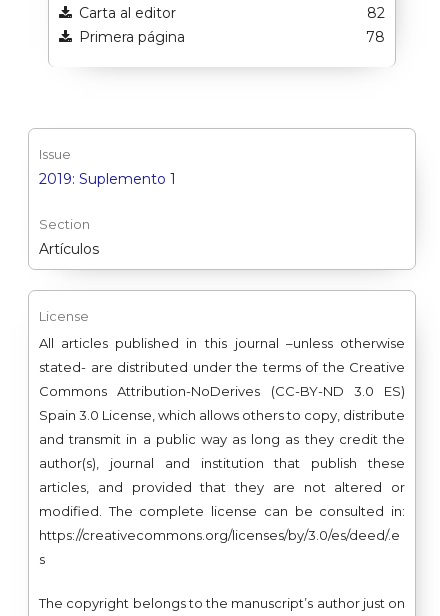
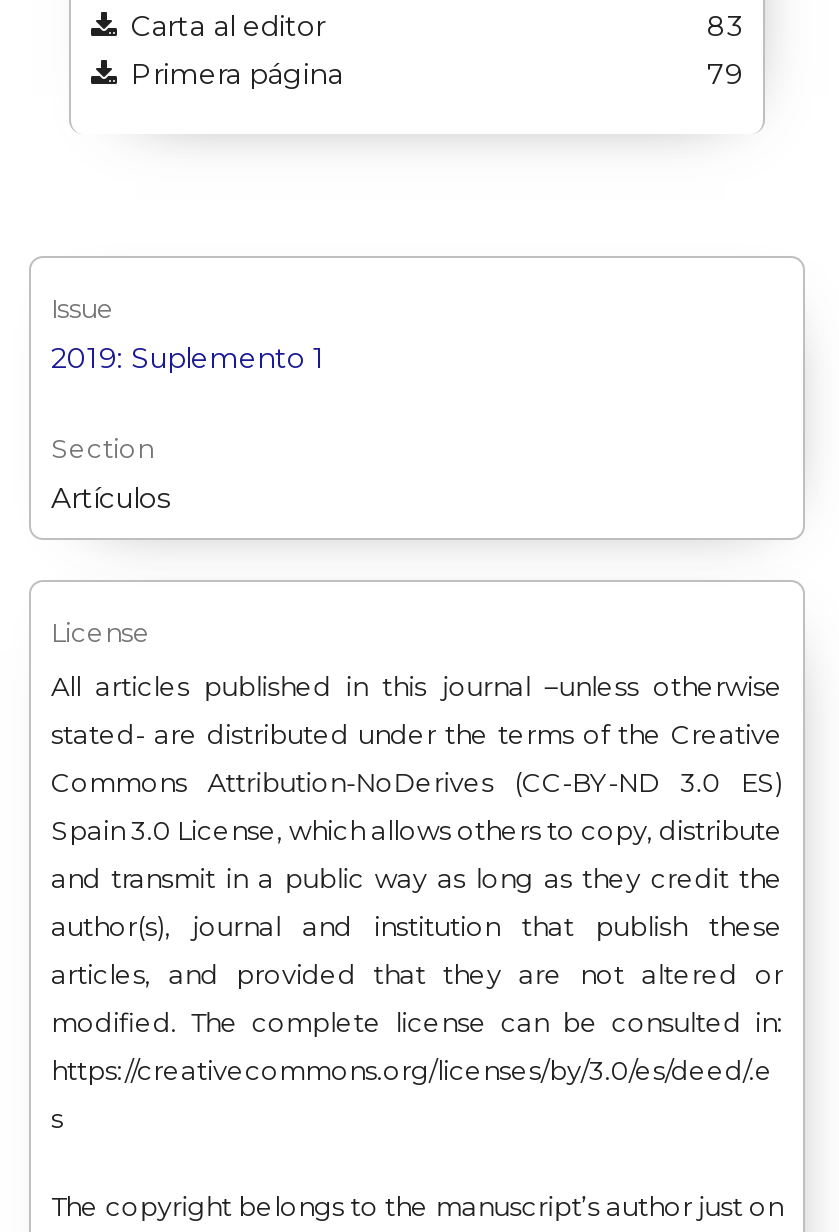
- 82
+ 83

- 78
+ 79
